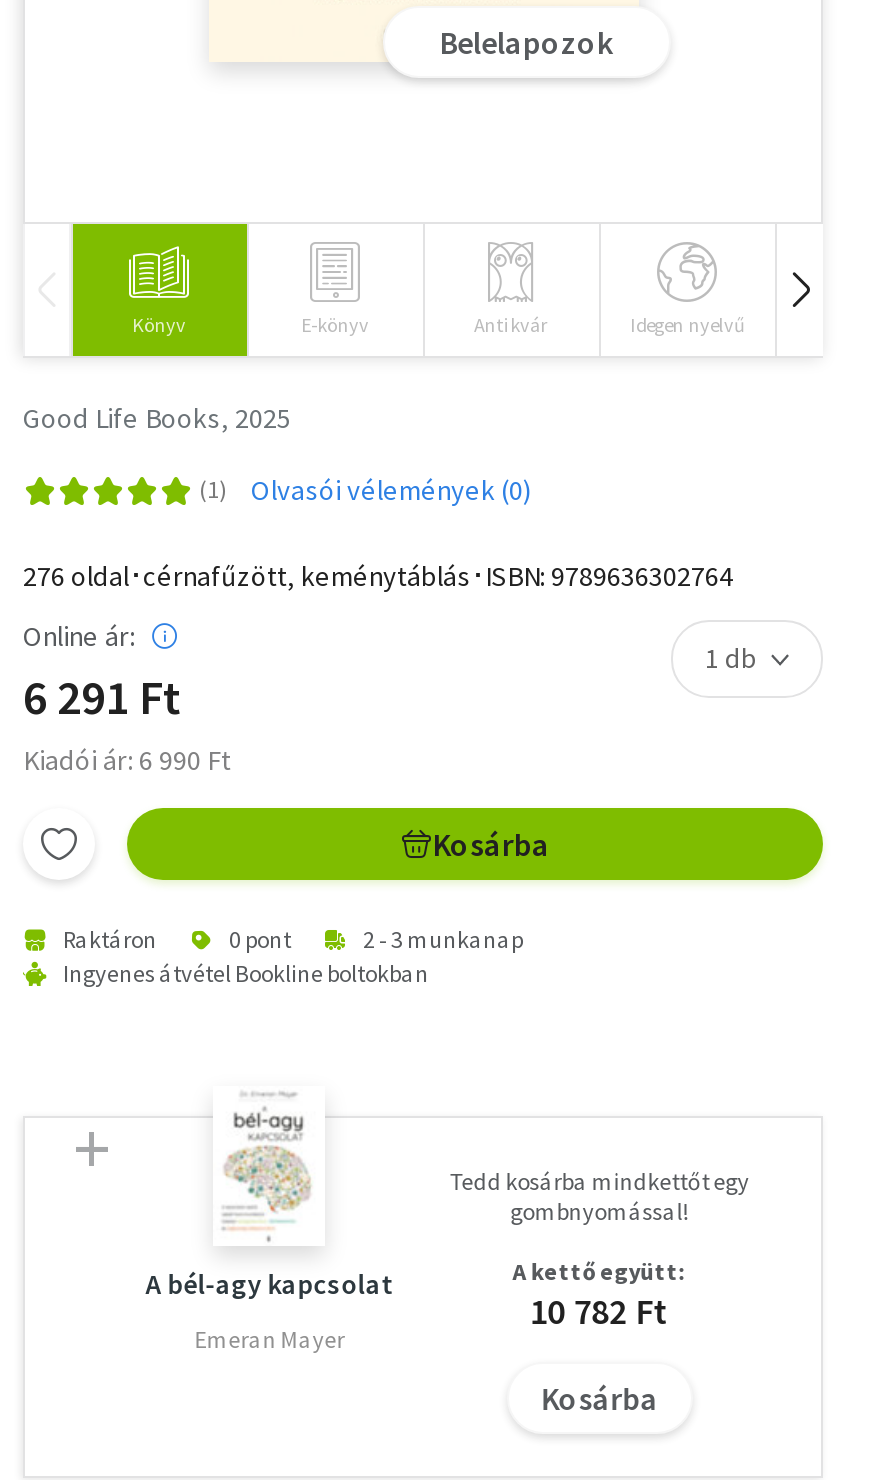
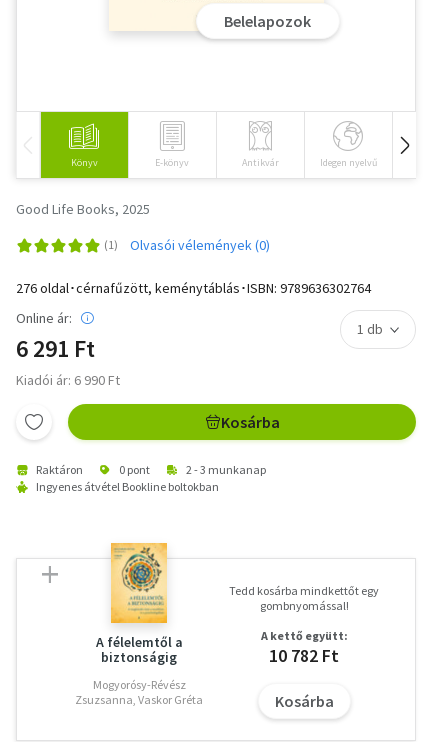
- [image]
- A bél-agy kapcsolat
+ [image]
+ A félelemtől a
+ biztonságig

- Emeran Mayer
+ Mogyorósy-Révész
+ Zsuzsanna, Vaskor Gréta
